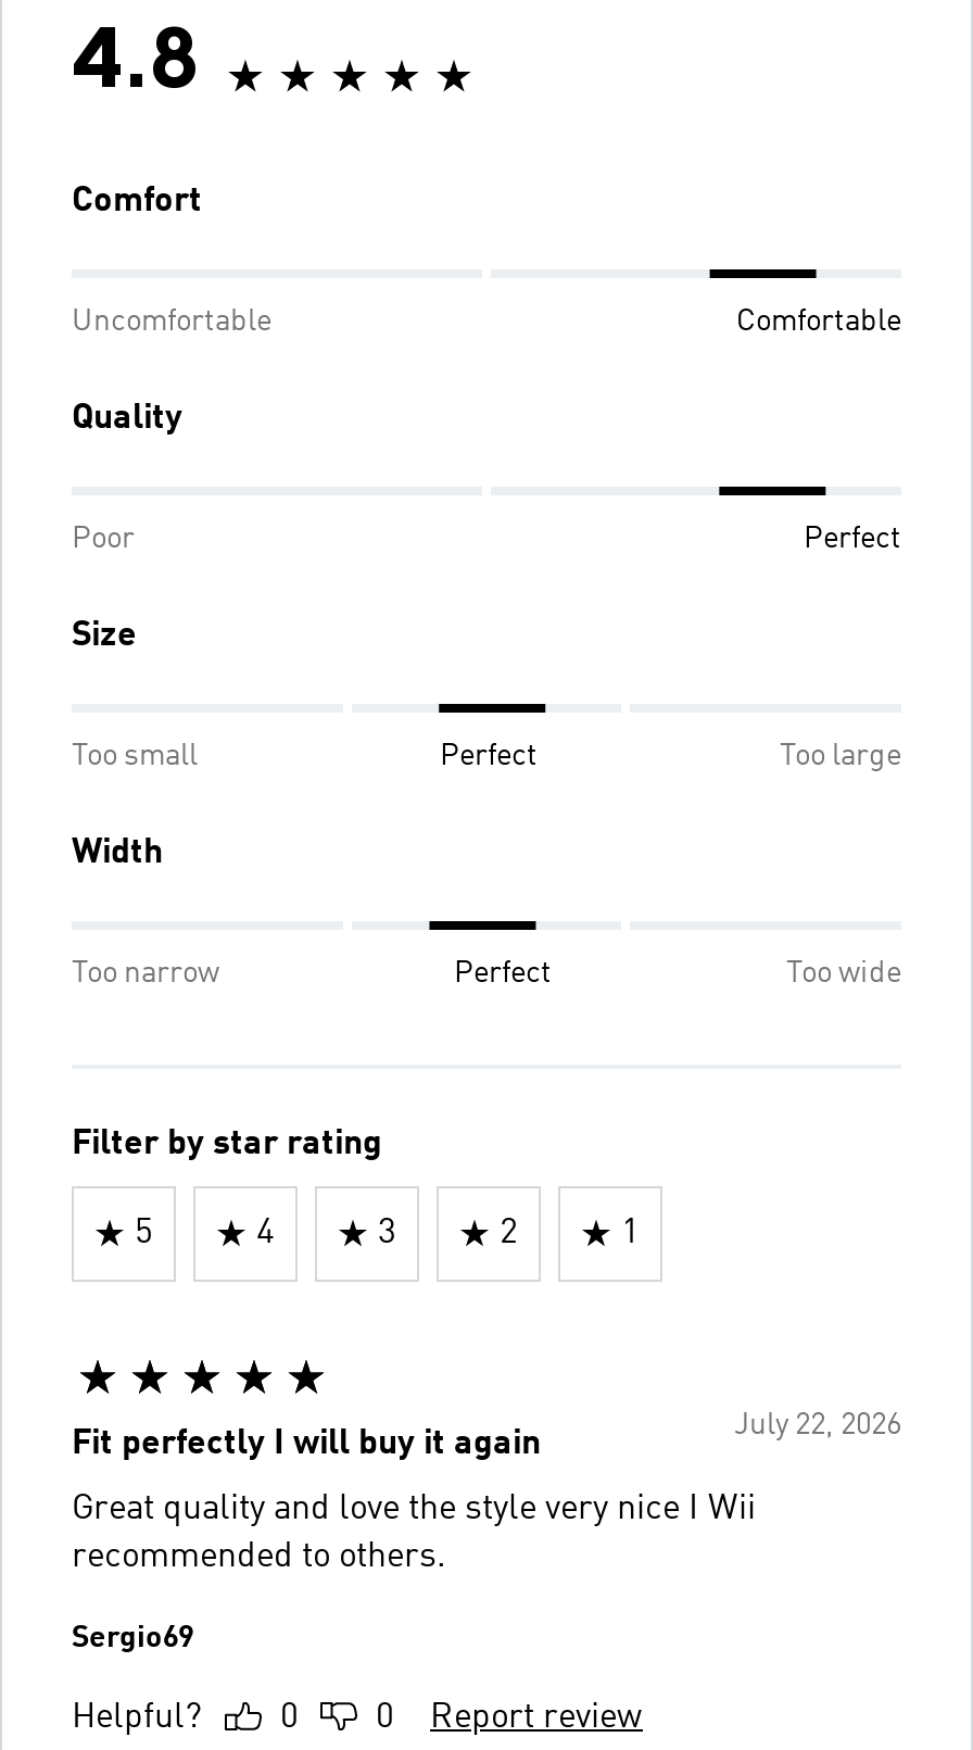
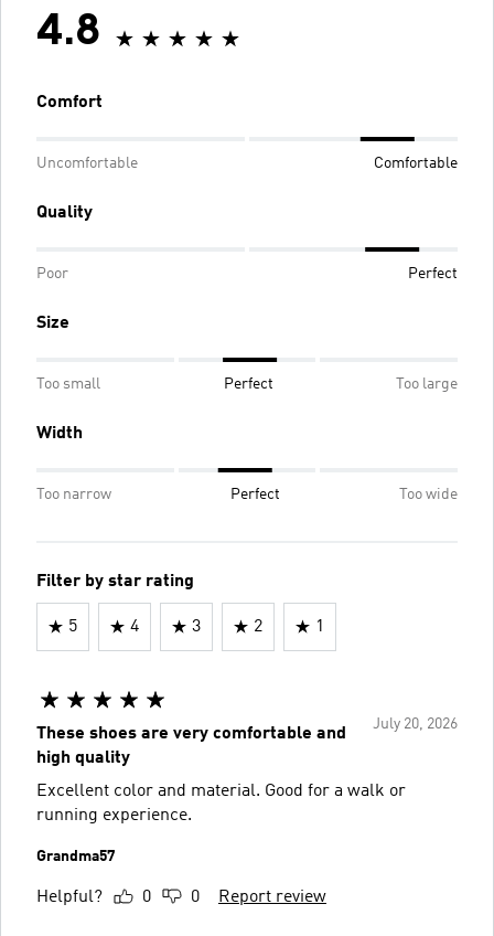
- July 22, 2026
- Fit perfectly I will buy it again
+ July 20, 2026
+ These shoes are very comfortable and
+ high quality

- Great quality and love the style very nice I Wii
- recommended to others.
+ Excellent color and material. Good for a walk or
+ running experience.

- Sergio69
+ Grandma57
